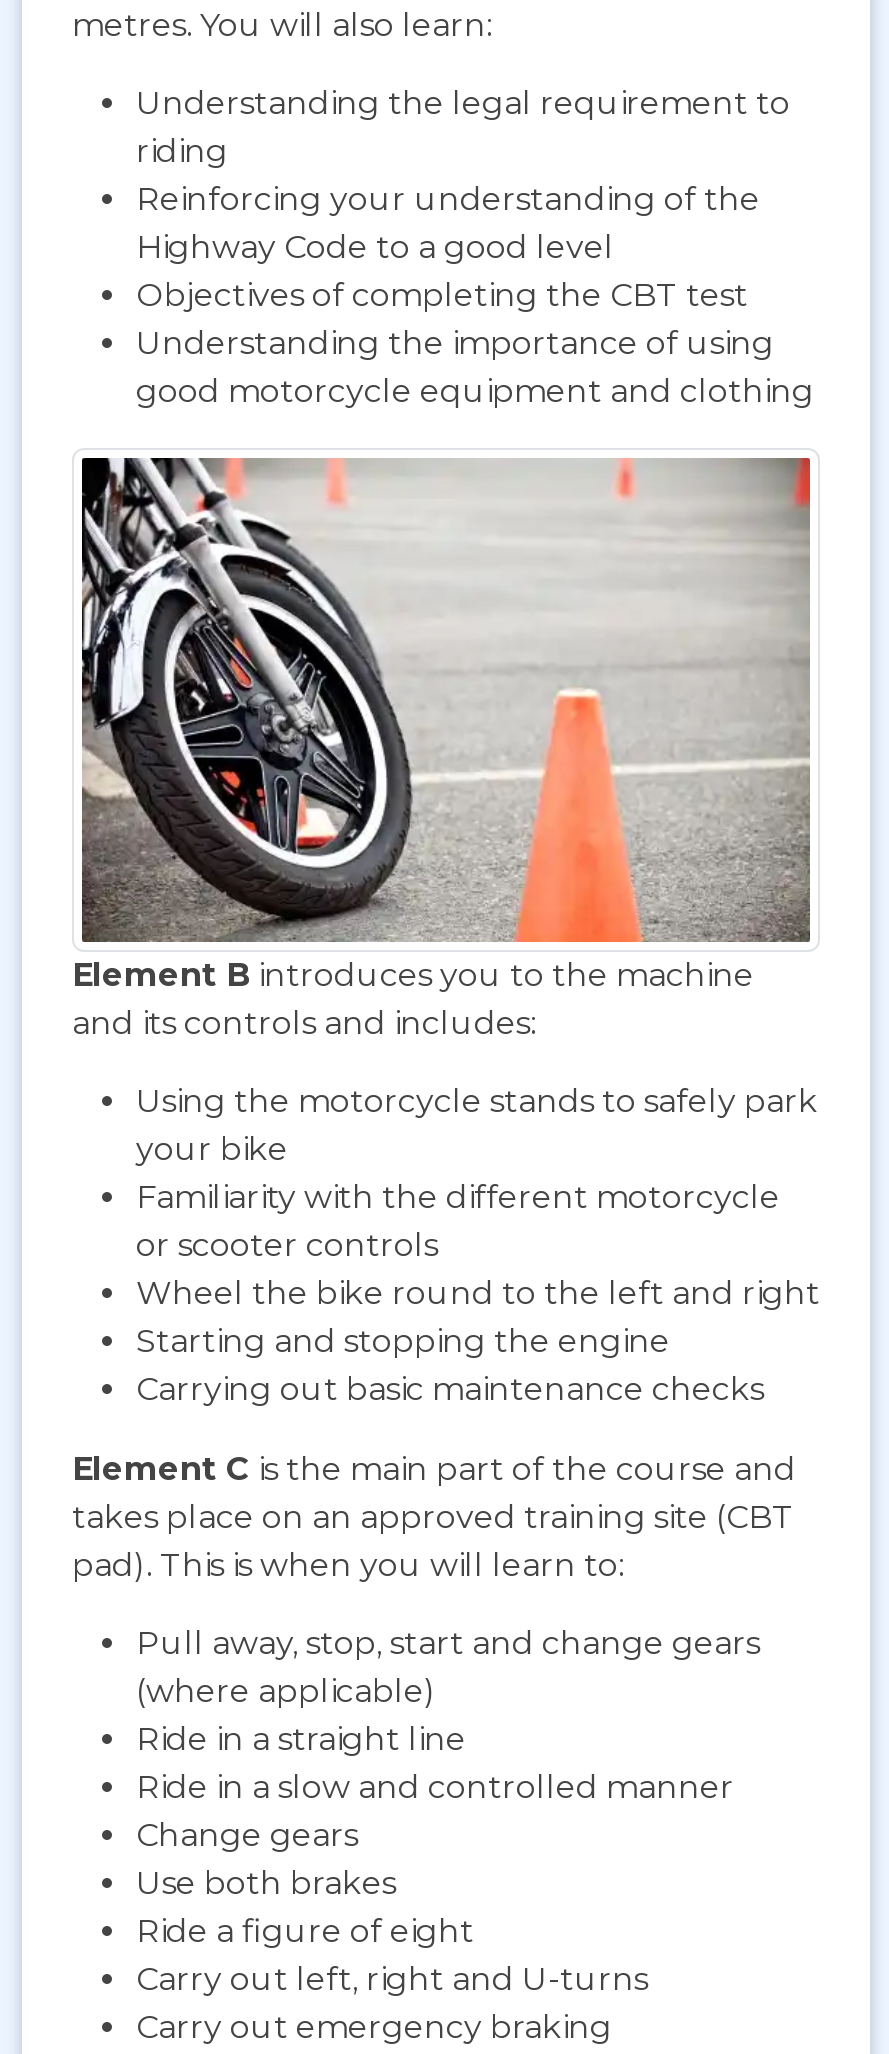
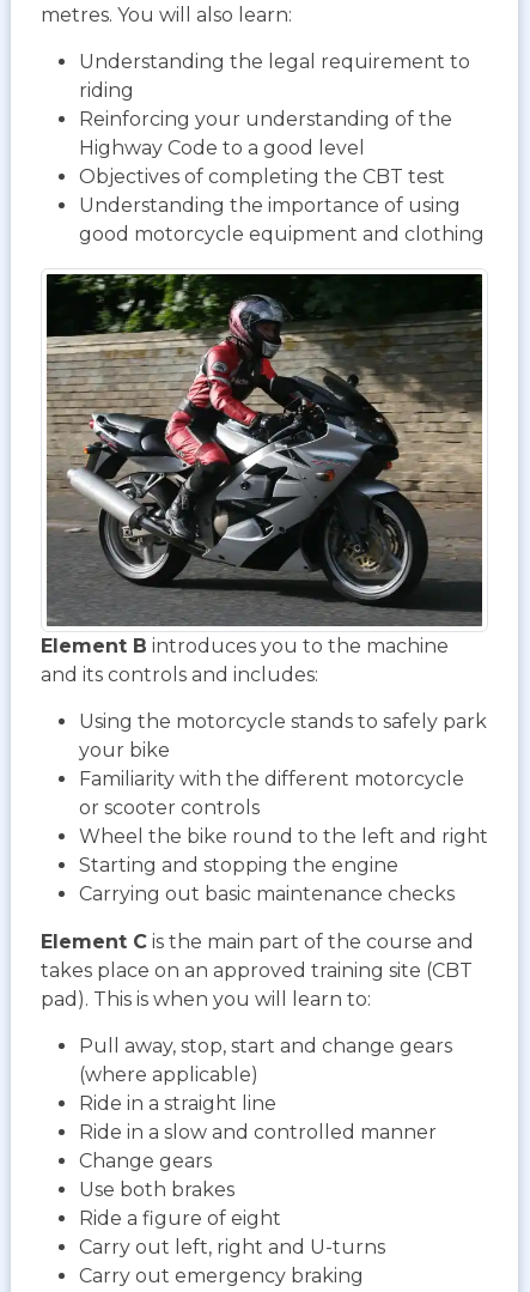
- [image]
+ [image]
